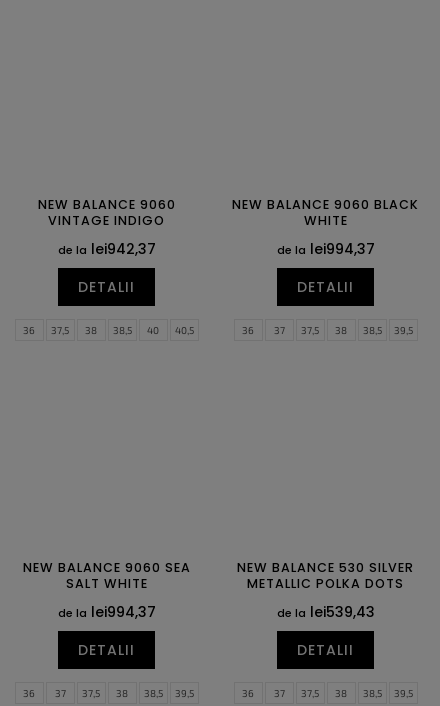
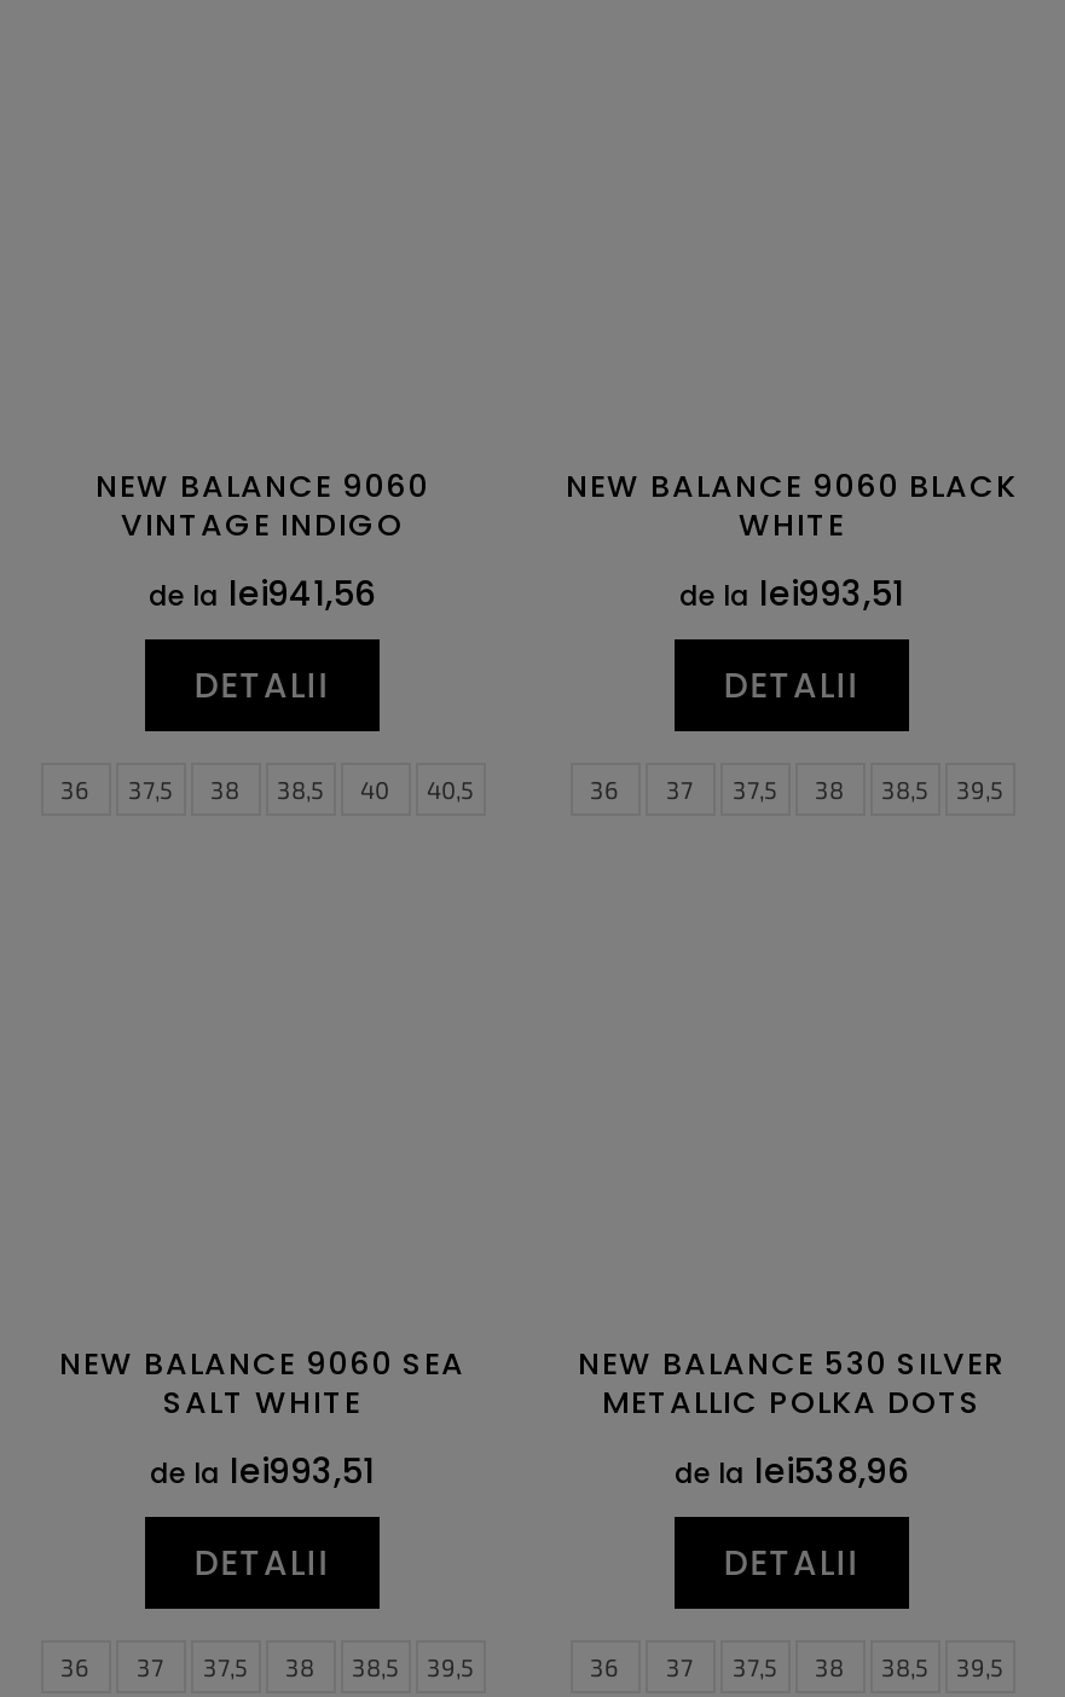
- de la lei942,37
+ de la lei941,56

- de la lei994,37
+ de la lei993,51

- de la lei994,37
+ de la lei993,51

- de la lei539,43
+ de la lei538,96
